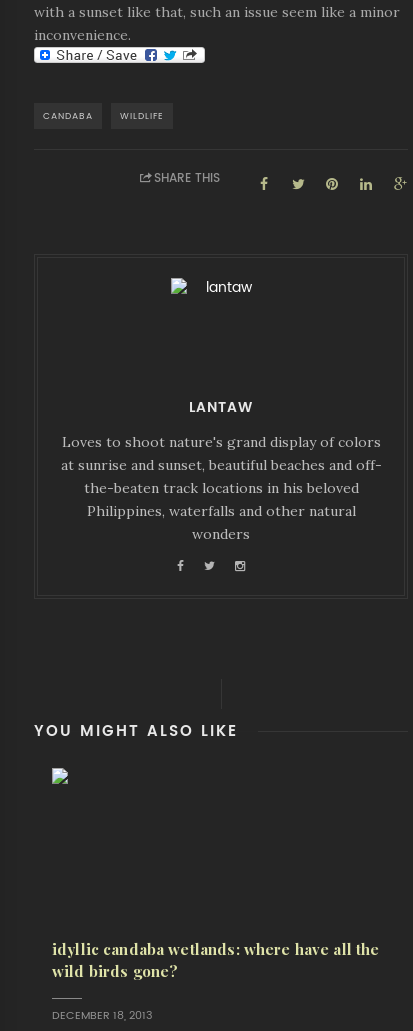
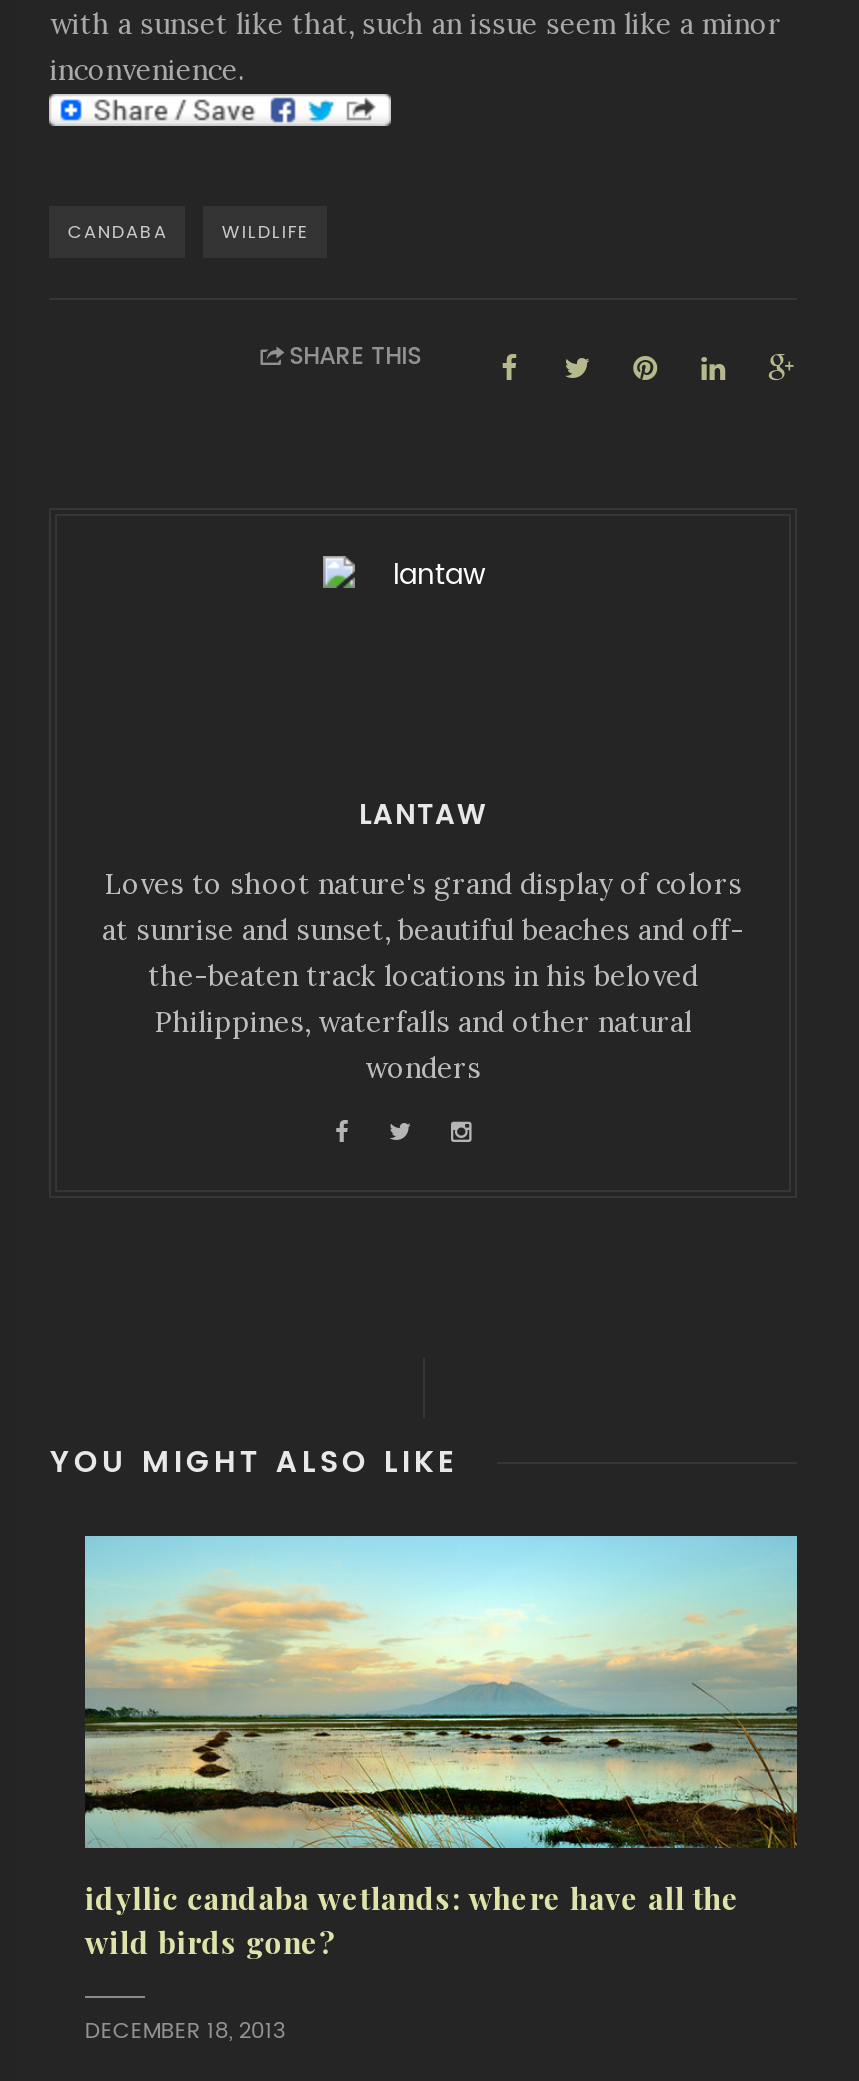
+ [image]
